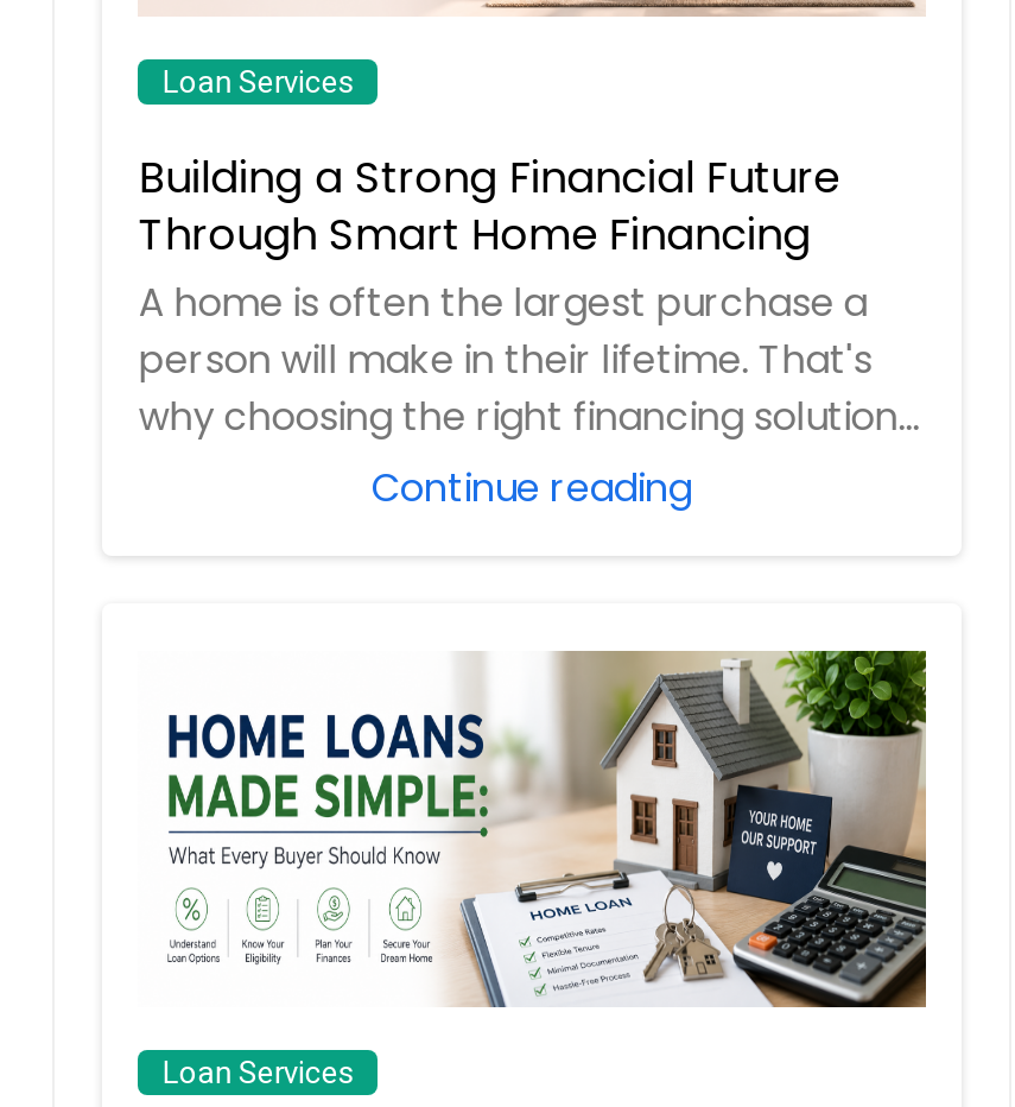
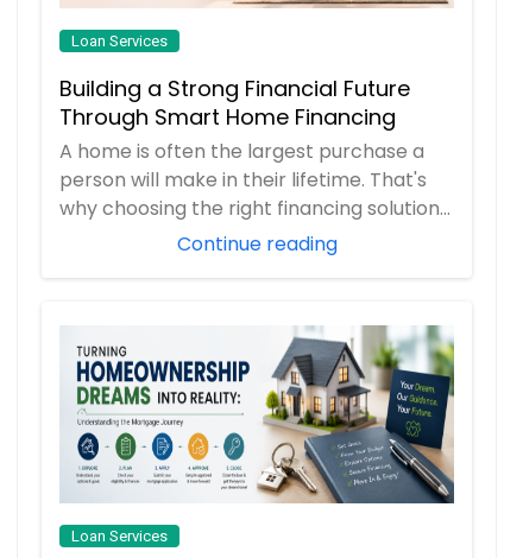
- [image]
+ [image]
